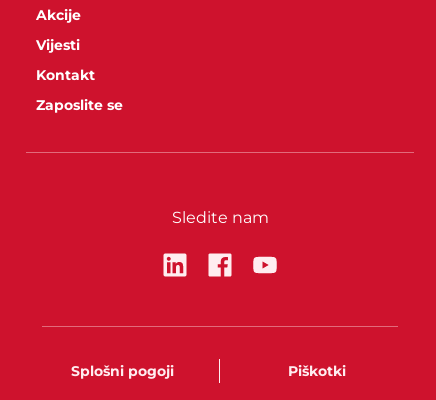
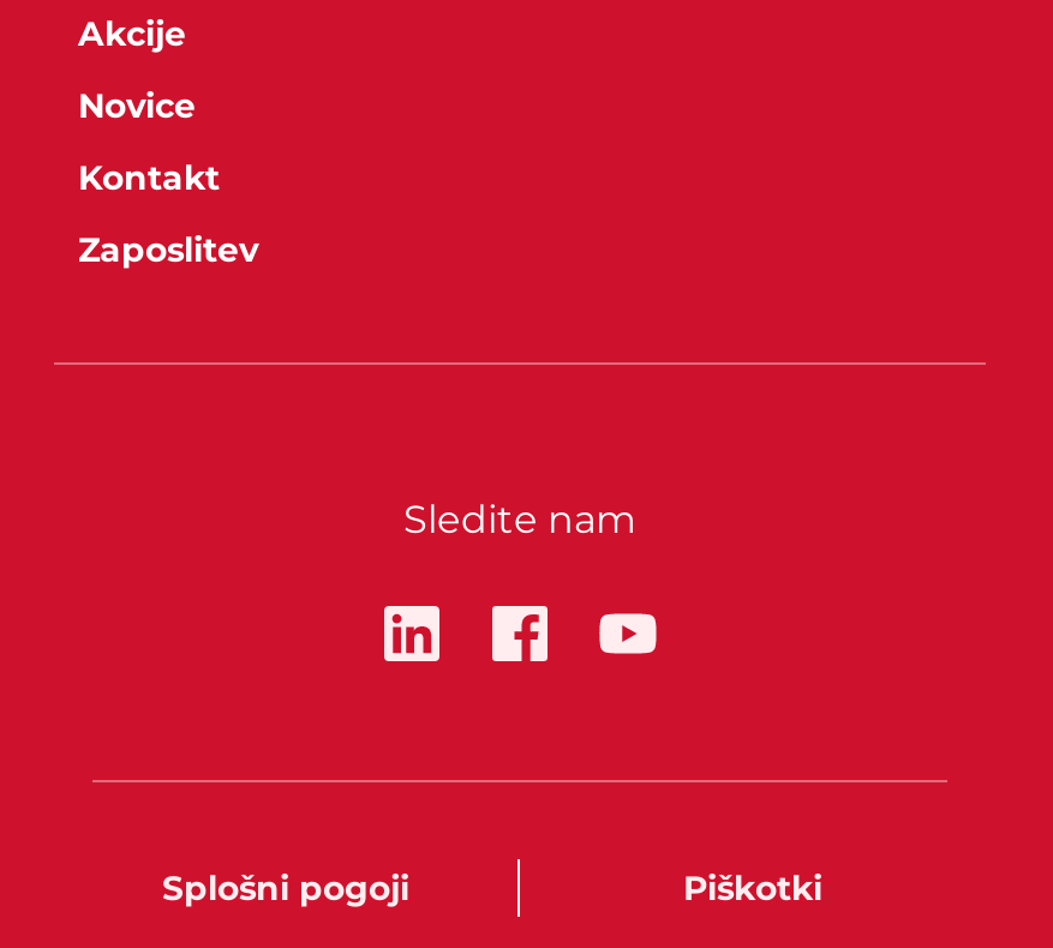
- Vijesti
+ Novice

- Zaposlite se
+ Zaposlitev
